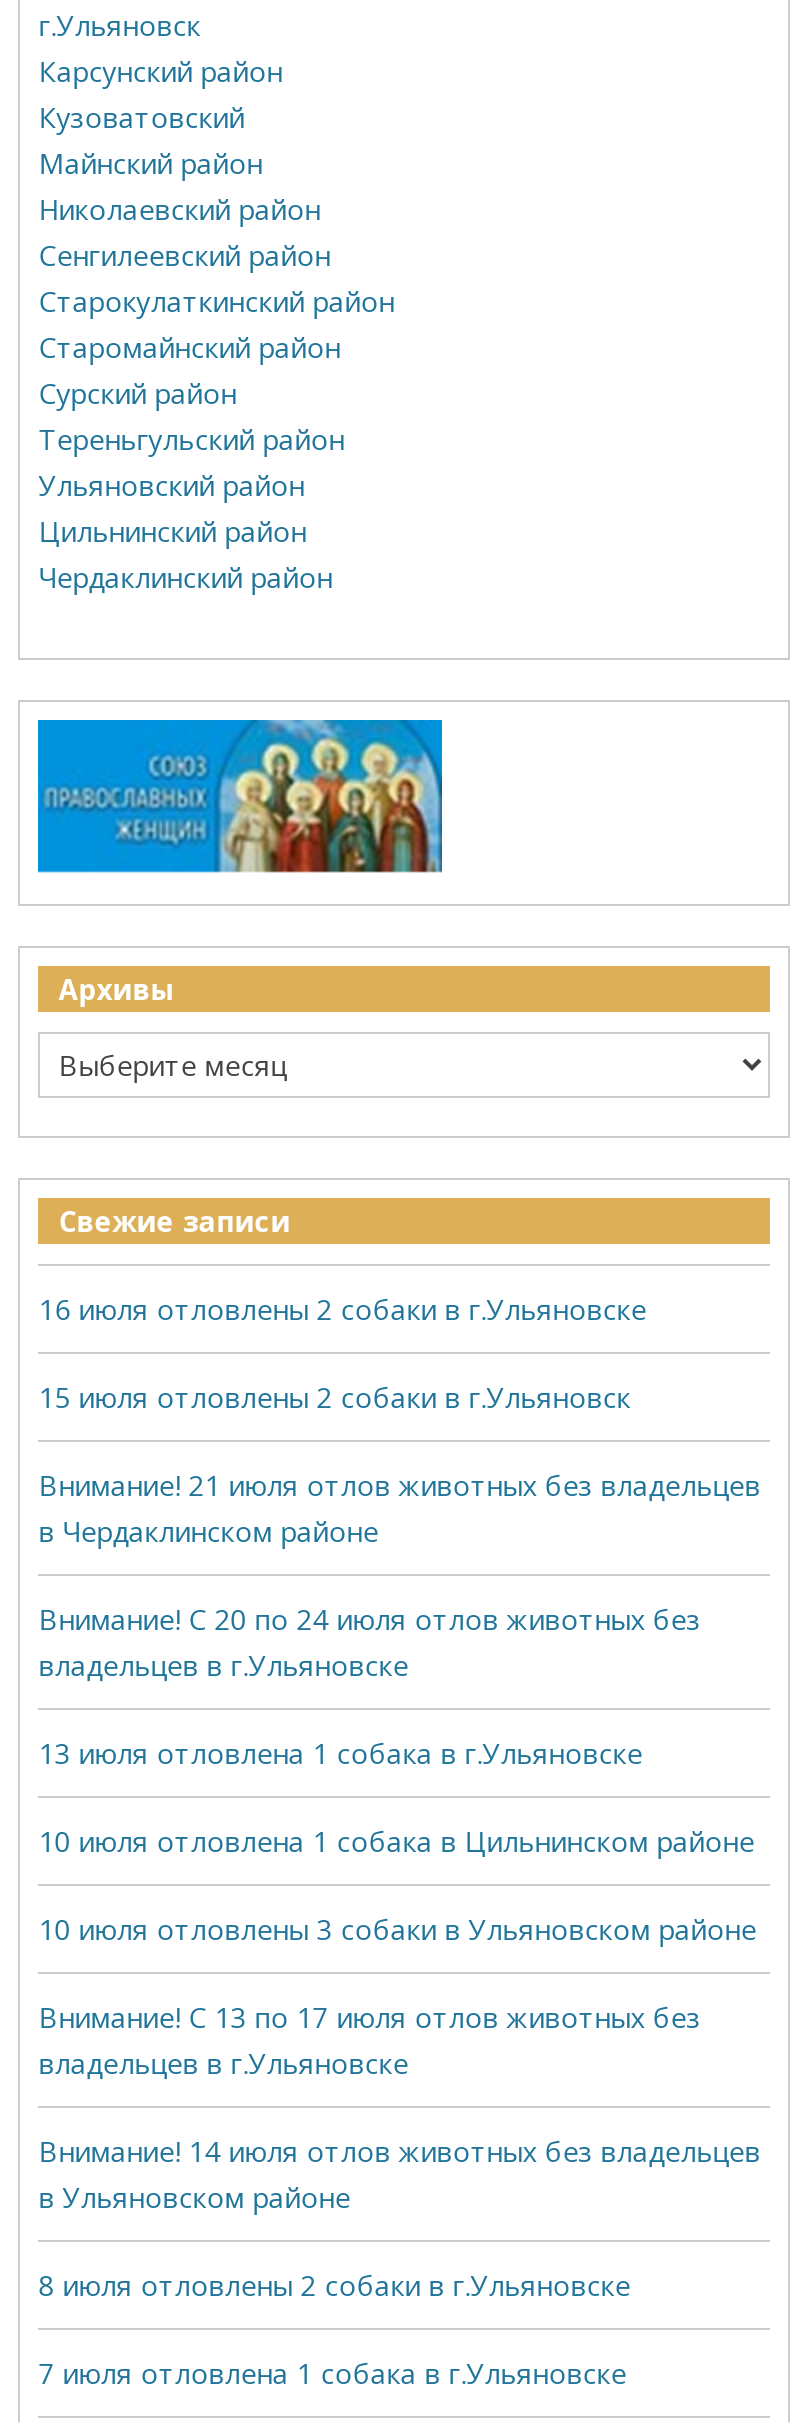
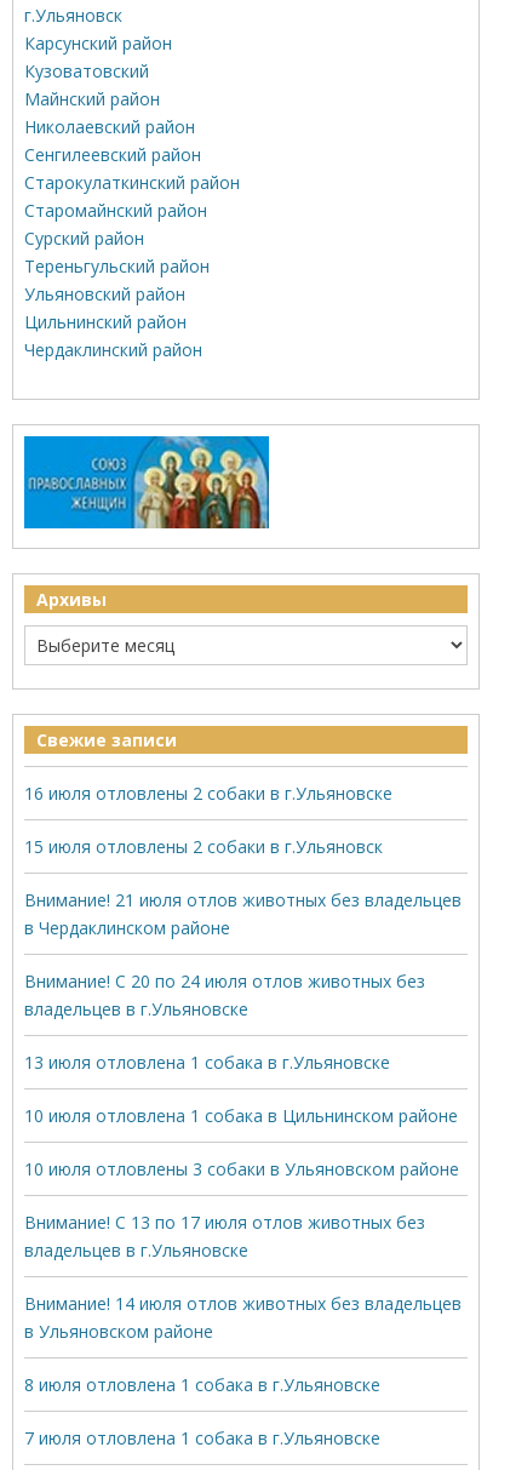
- 8 июля отловлены 2 собаки в г.Ульяновске
+ 8 июля отловлена 1 собака в г.Ульяновске
